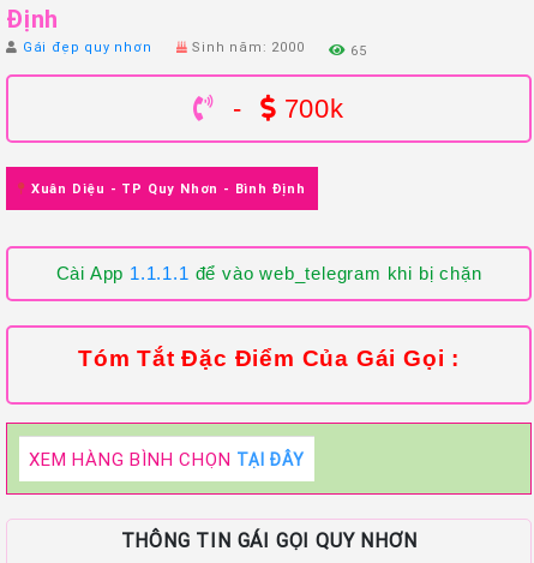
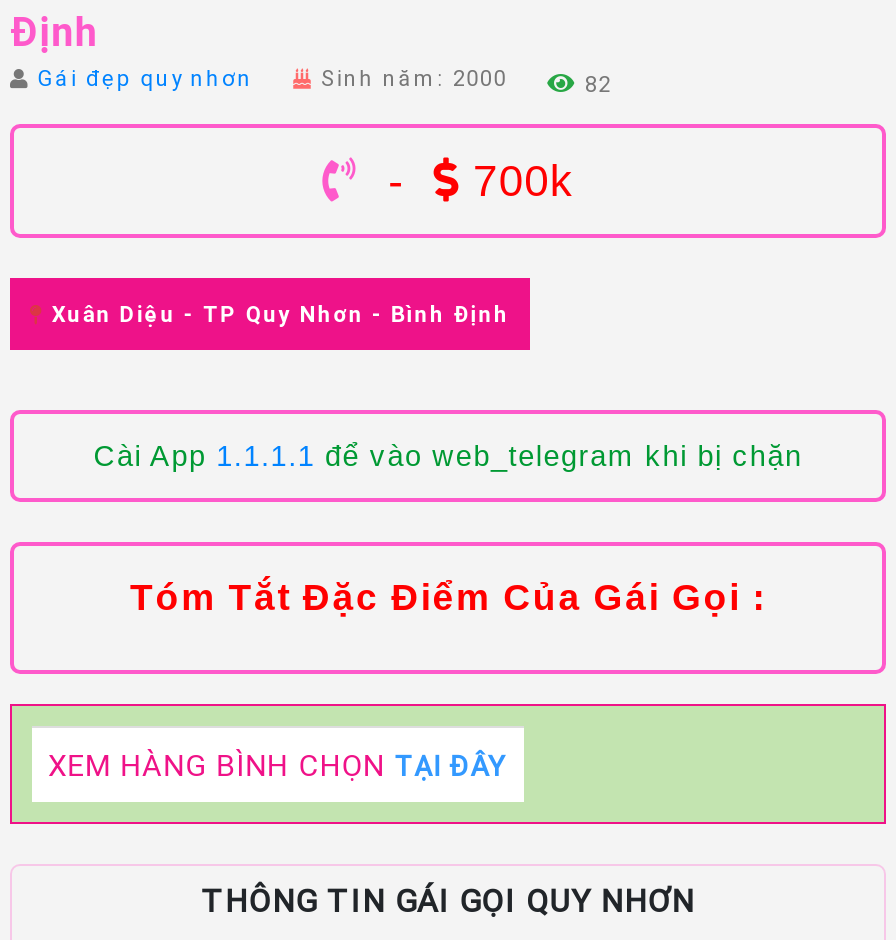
- 65
+ 82
